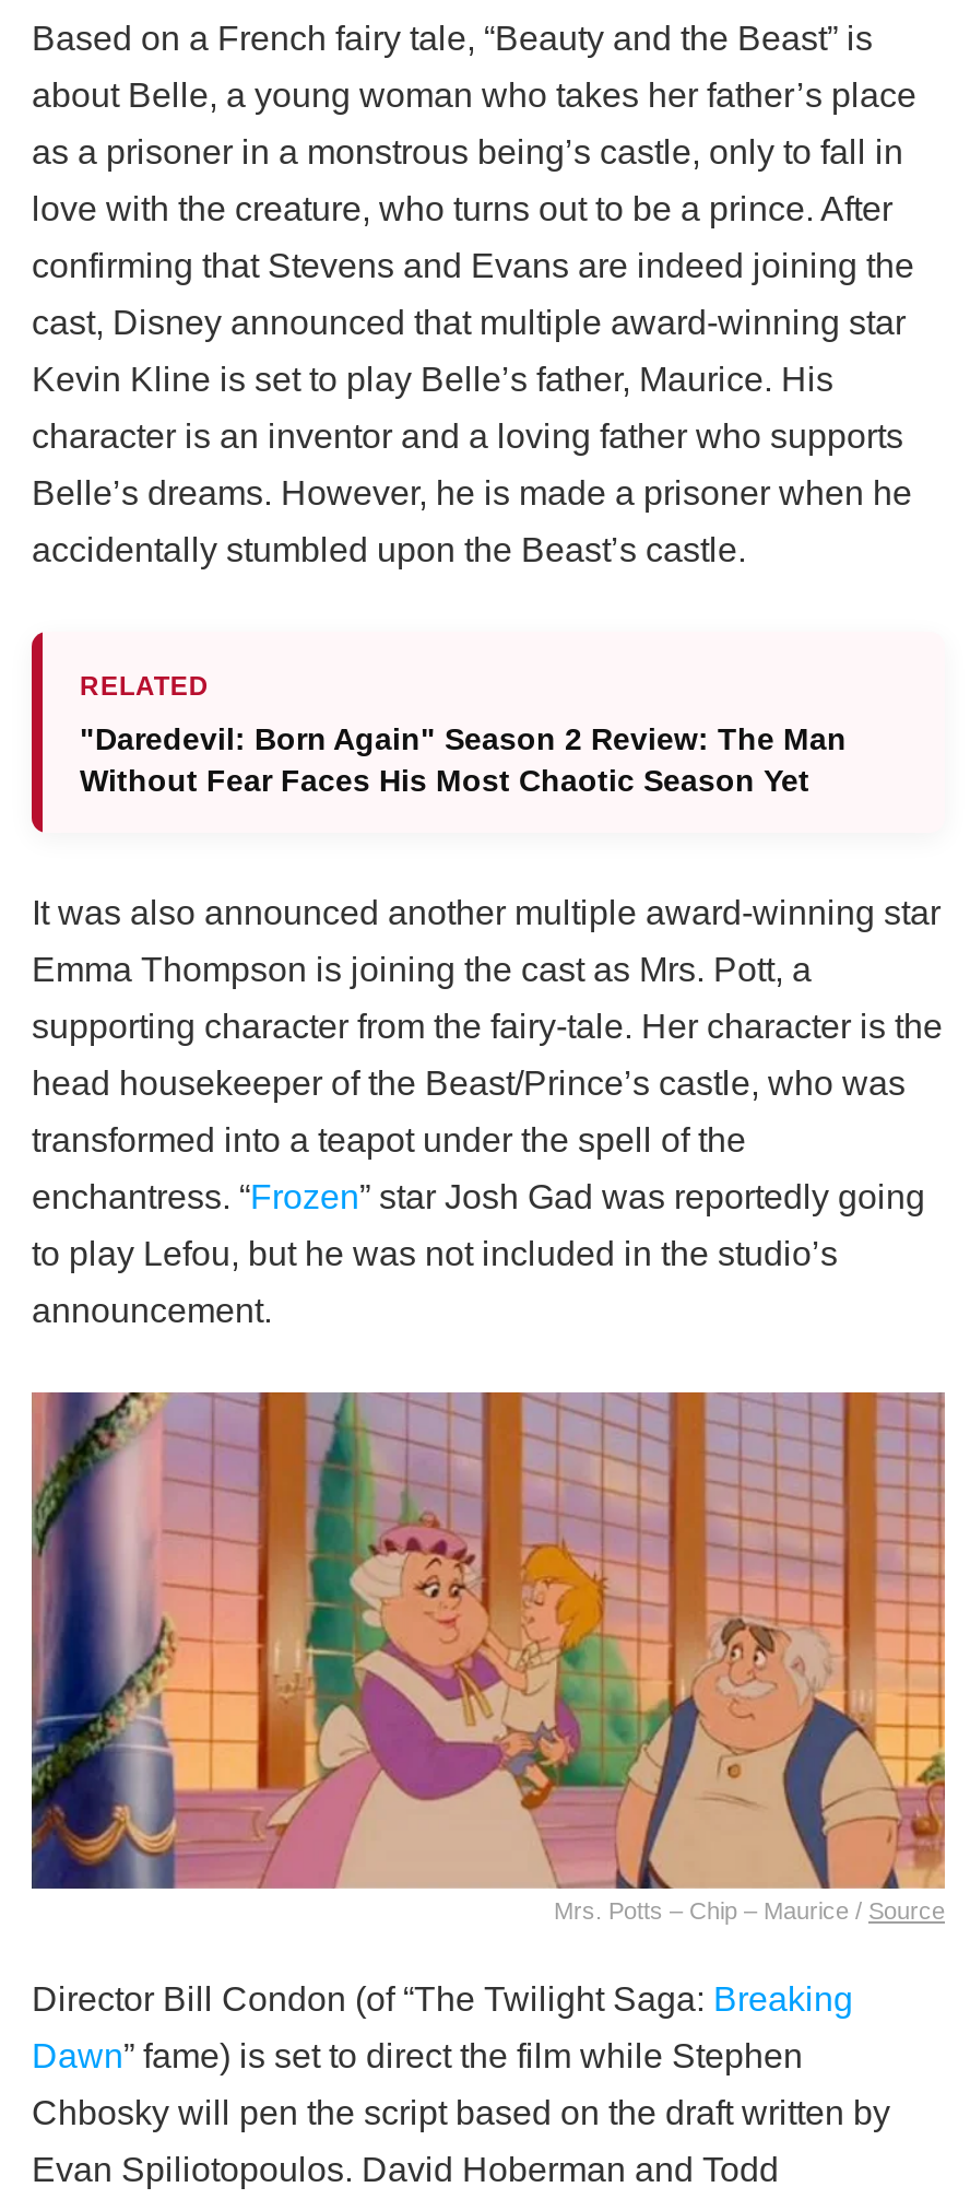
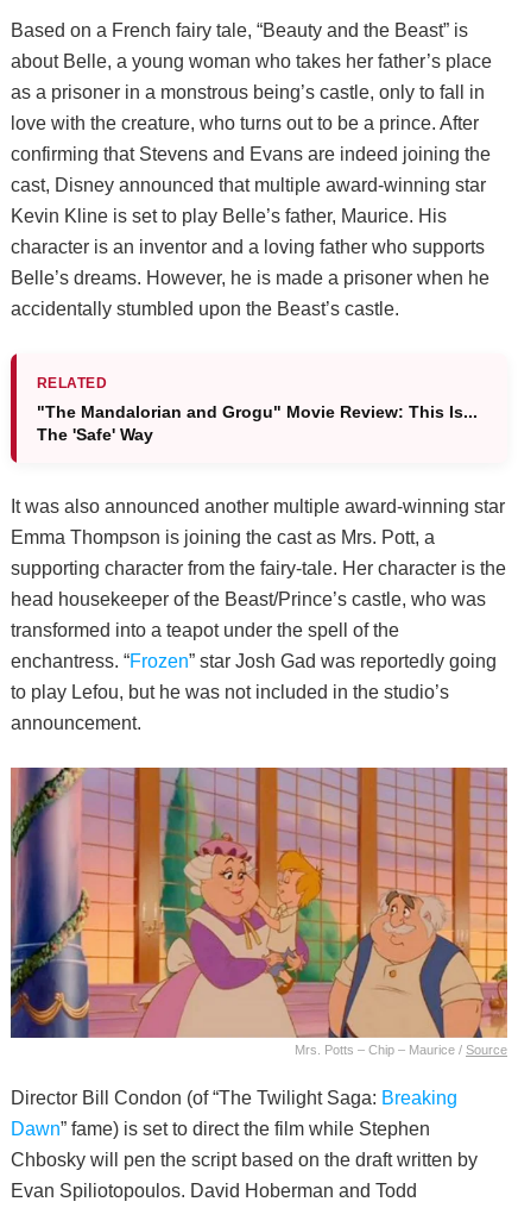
- "Daredevil: Born Again" Season 2 Review: The Man
- Without Fear Faces His Most Chaotic Season Yet
+ "The Mandalorian and Grogu" Movie Review: This Is...
+ The 'Safe' Way
